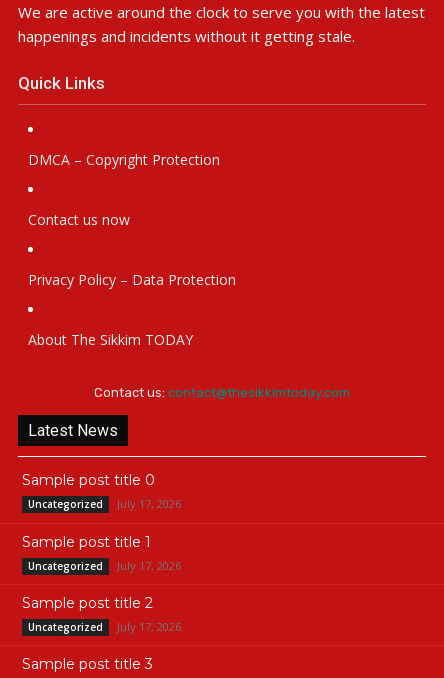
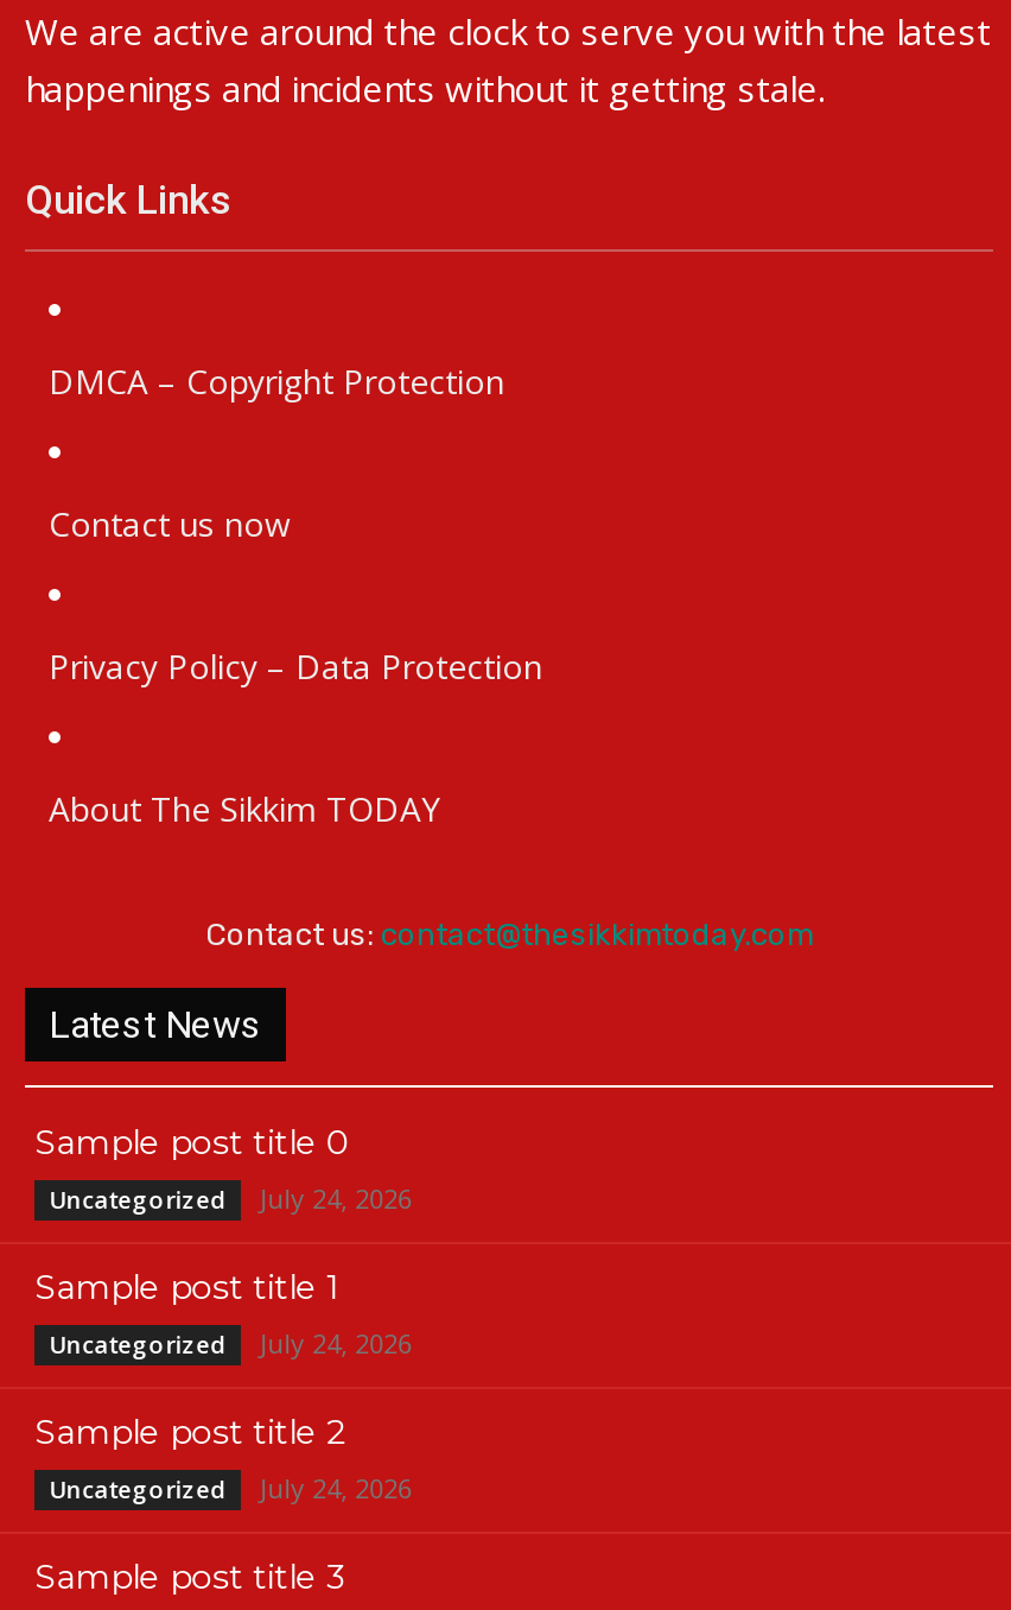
- Uncategorized July 17, 2026
+ Uncategorized July 24, 2026

- Uncategorized July 17, 2026
+ Uncategorized July 24, 2026

- Uncategorized July 17, 2026
+ Uncategorized July 24, 2026
